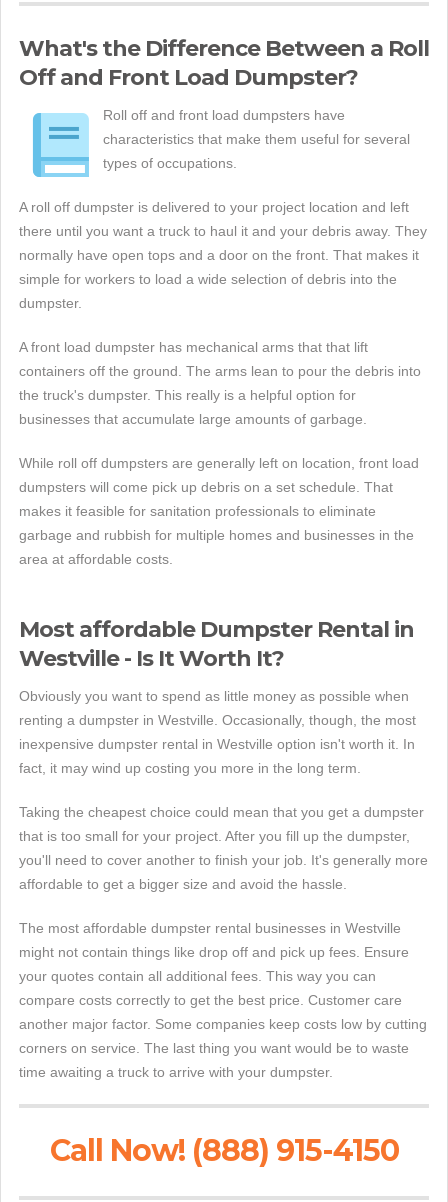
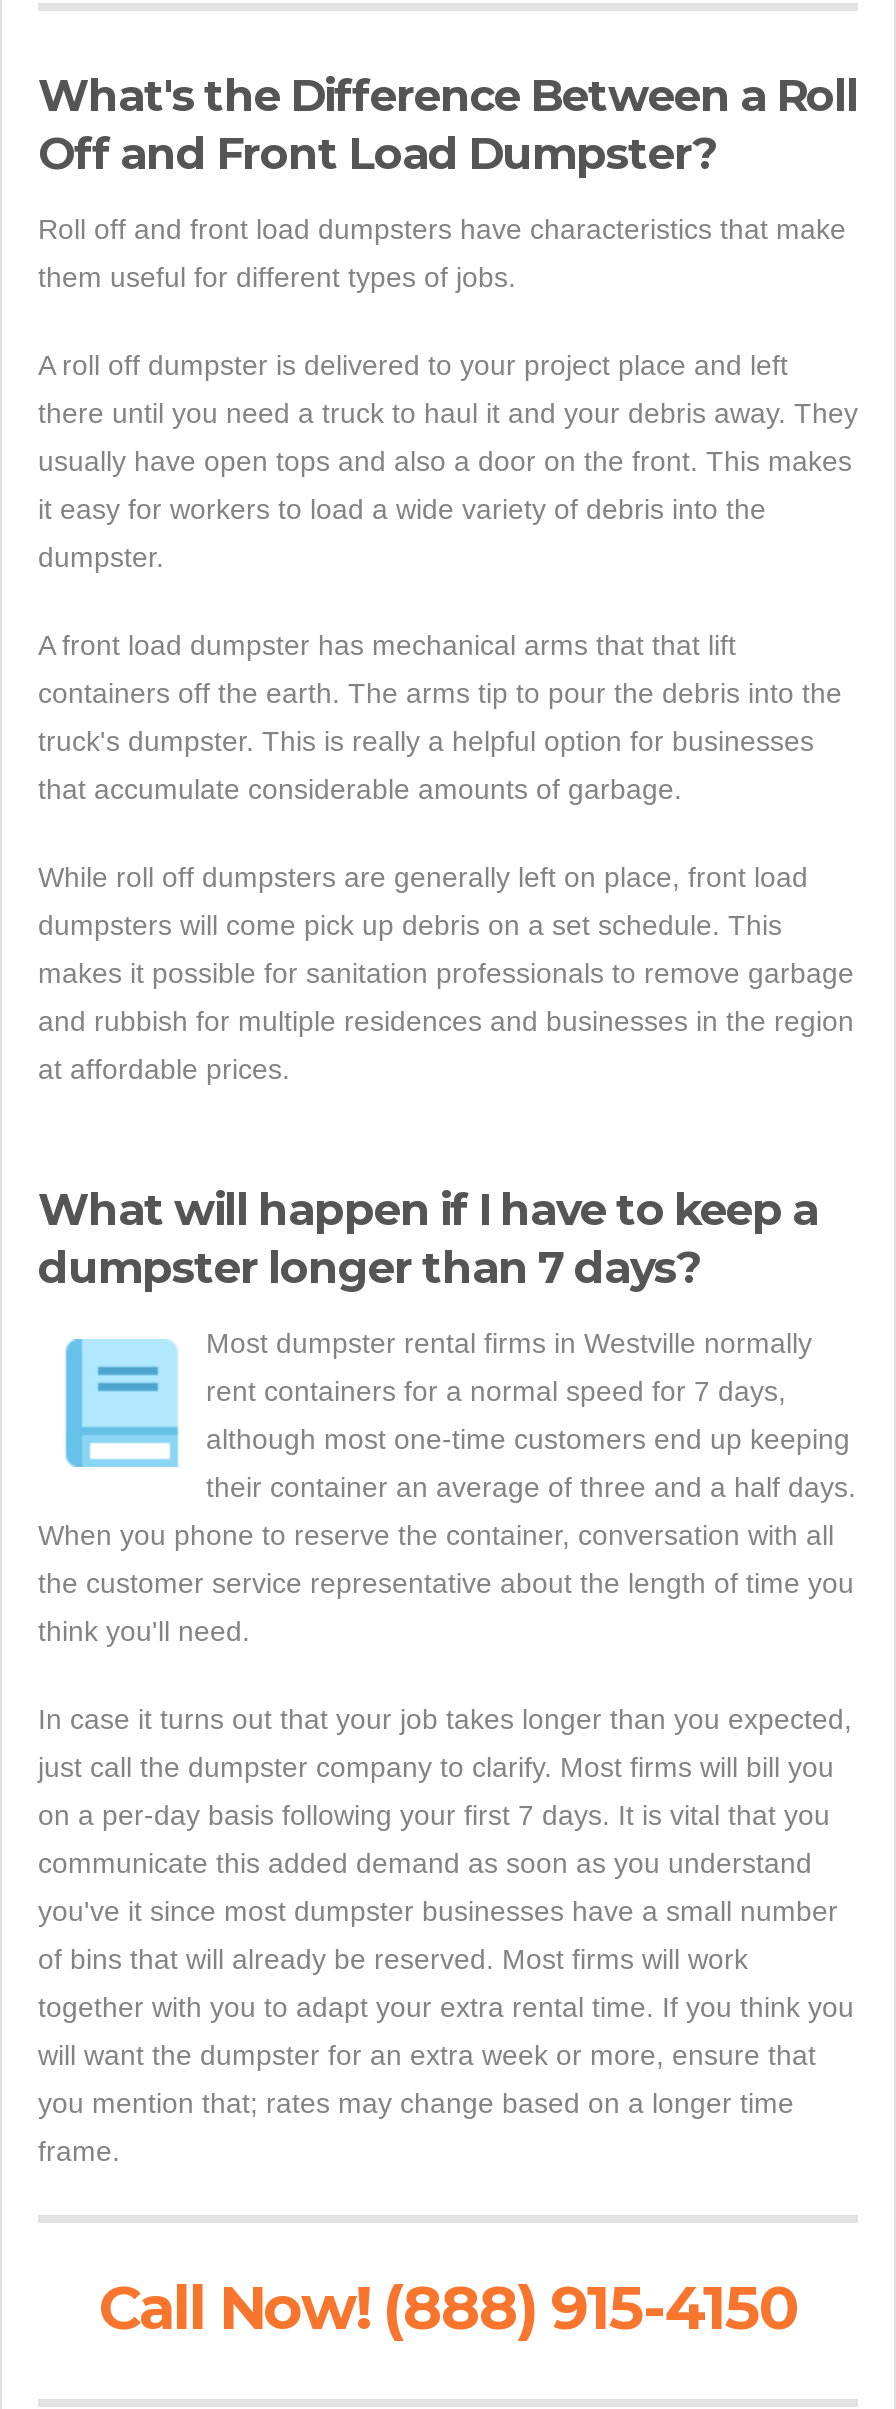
- Roll off and front load dumpsters have
- characteristics that make them useful for several
- types of occupations.
- A roll off dumpster is delivered to your project location and left
- there until you want a truck to haul it and your debris away. They
- normally have open tops and a door on the front. That makes it
- simple for workers to load a wide selection of debris into the
+ Roll off and front load dumpsters have characteristics that make
+ them useful for different types of jobs.
+ A roll off dumpster is delivered to your project place and left
+ there until you need a truck to haul it and your debris away. They
+ usually have open tops and also a door on the front. This makes
+ it easy for workers to load a wide variety of debris into the

moved up: dumpster. | A front load dumpster has mechanical arms that that lift

- containers off the ground. The arms lean to pour the debris into
- the truck's dumpster. This really is a helpful option for
- businesses that accumulate large amounts of garbage.
- While roll off dumpsters are generally left on location, front load
- dumpsters will come pick up debris on a set schedule. That
- makes it feasible for sanitation professionals to eliminate
- garbage and rubbish for multiple homes and businesses in the
- area at affordable costs.
- Most affordable Dumpster Rental in
- Westville - Is It Worth It?
- Obviously you want to spend as little money as possible when
- renting a dumpster in Westville. Occasionally, though, the most
- inexpensive dumpster rental in Westville option isn't worth it. In
- fact, it may wind up costing you more in the long term.
- Taking the cheapest choice could mean that you get a dumpster
- that is too small for your project. After you fill up the dumpster,
- you'll need to cover another to finish your job. It's generally more
- affordable to get a bigger size and avoid the hassle.
- The most affordable dumpster rental businesses in Westville
- might not contain things like drop off and pick up fees. Ensure
- your quotes contain all additional fees. This way you can
- compare costs correctly to get the best price. Customer care
- another major factor. Some companies keep costs low by cutting
- corners on service. The last thing you want would be to waste
- time awaiting a truck to arrive with your dumpster.
+ containers off the earth. The arms tip to pour the debris into the
+ truck's dumpster. This is really a helpful option for businesses
+ that accumulate considerable amounts of garbage.
+ While roll off dumpsters are generally left on place, front load
+ dumpsters will come pick up debris on a set schedule. This
+ makes it possible for sanitation professionals to remove garbage
+ and rubbish for multiple residences and businesses in the region
+ at affordable prices.
+ What will happen if I have to keep a
+ dumpster longer than 7 days?
+ Most dumpster rental firms in Westville normally
+ rent containers for a normal speed for 7 days,
+ although most one-time customers end up keeping
+ their container an average of three and a half days.
+ When you phone to reserve the container, conversation with all
+ the customer service representative about the length of time you
+ think you'll need.
+ In case it turns out that your job takes longer than you expected,
+ just call the dumpster company to clarify. Most firms will bill you
+ on a per-day basis following your first 7 days. It is vital that you
+ communicate this added demand as soon as you understand
+ you've it since most dumpster businesses have a small number
+ of bins that will already be reserved. Most firms will work
+ together with you to adapt your extra rental time. If you think you
+ will want the dumpster for an extra week or more, ensure that
+ you mention that; rates may change based on a longer time
+ frame.
